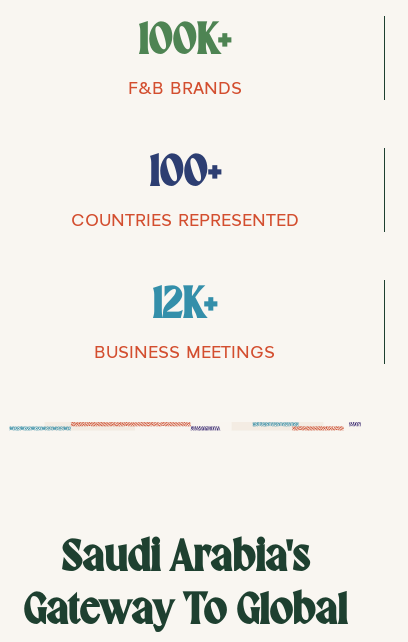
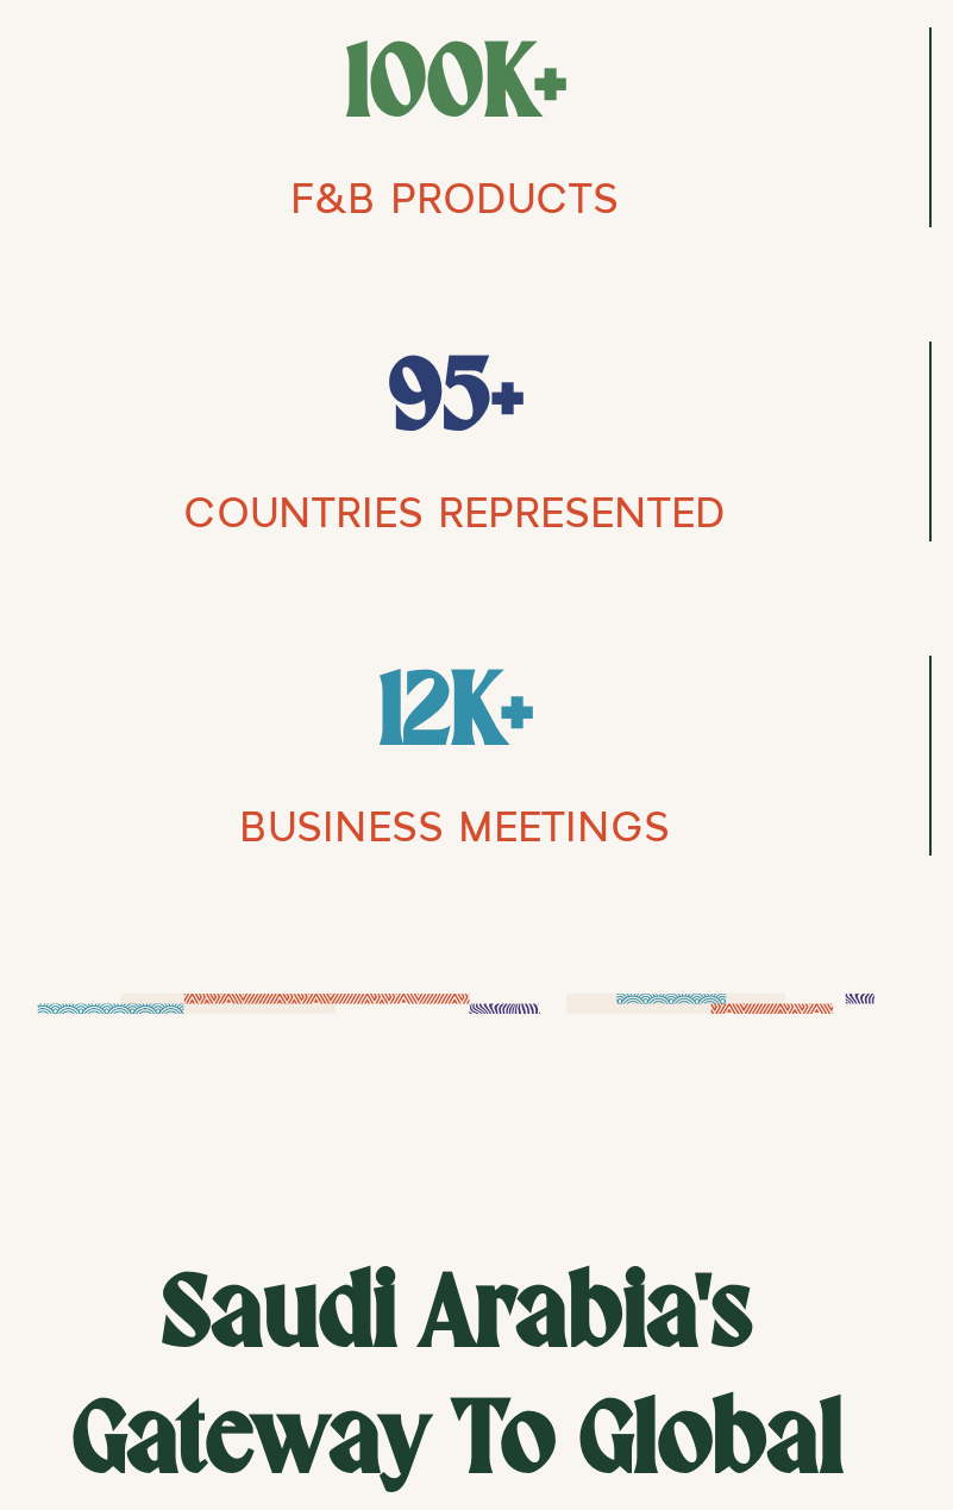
- F&B BRANDS
+ F&B PRODUCTS

- 100+
+ 95+
